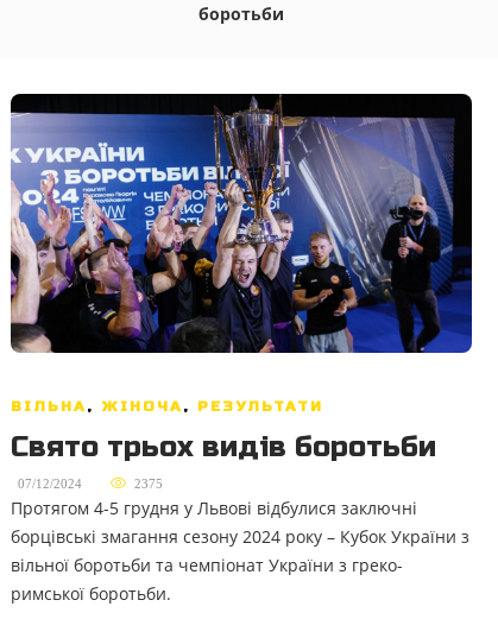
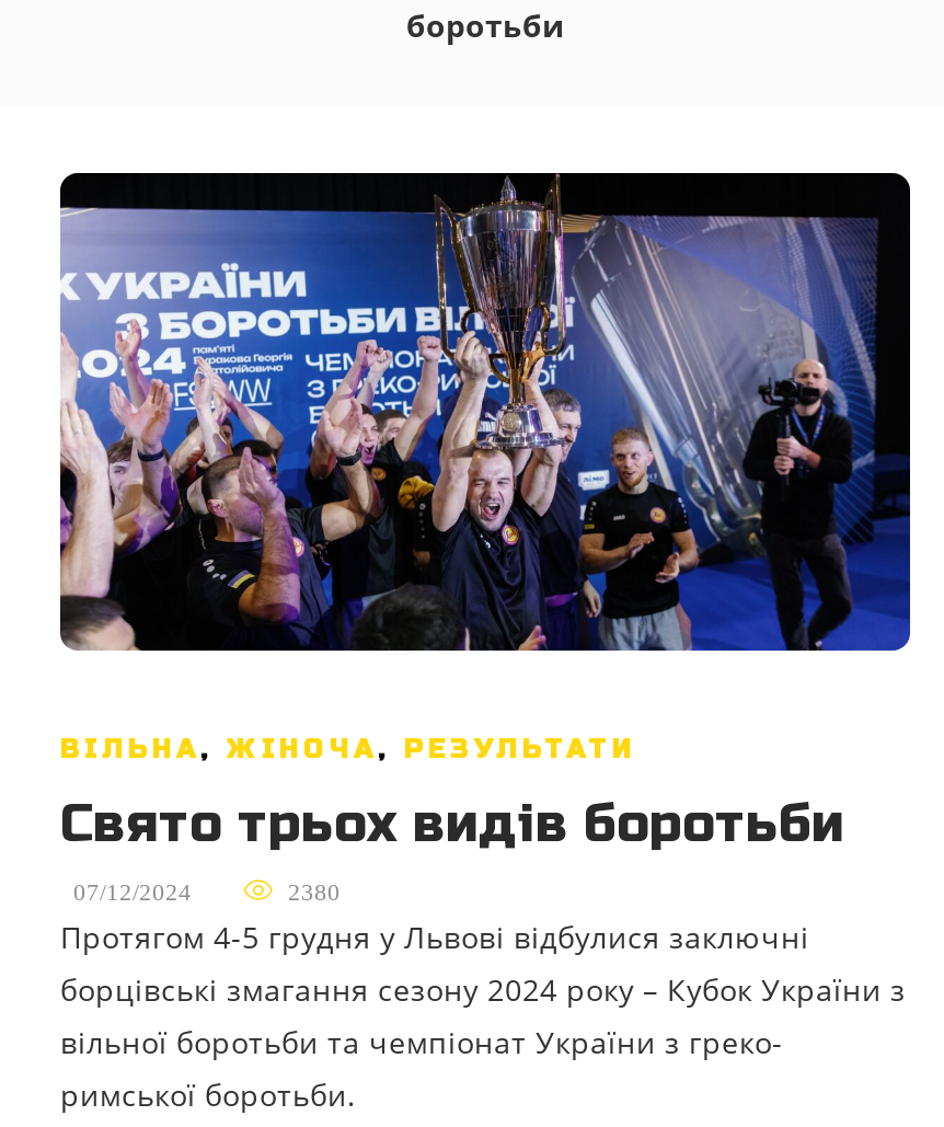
- 2375
+ 2380
